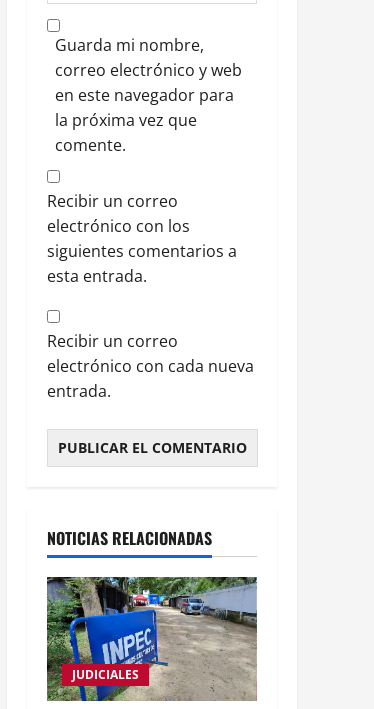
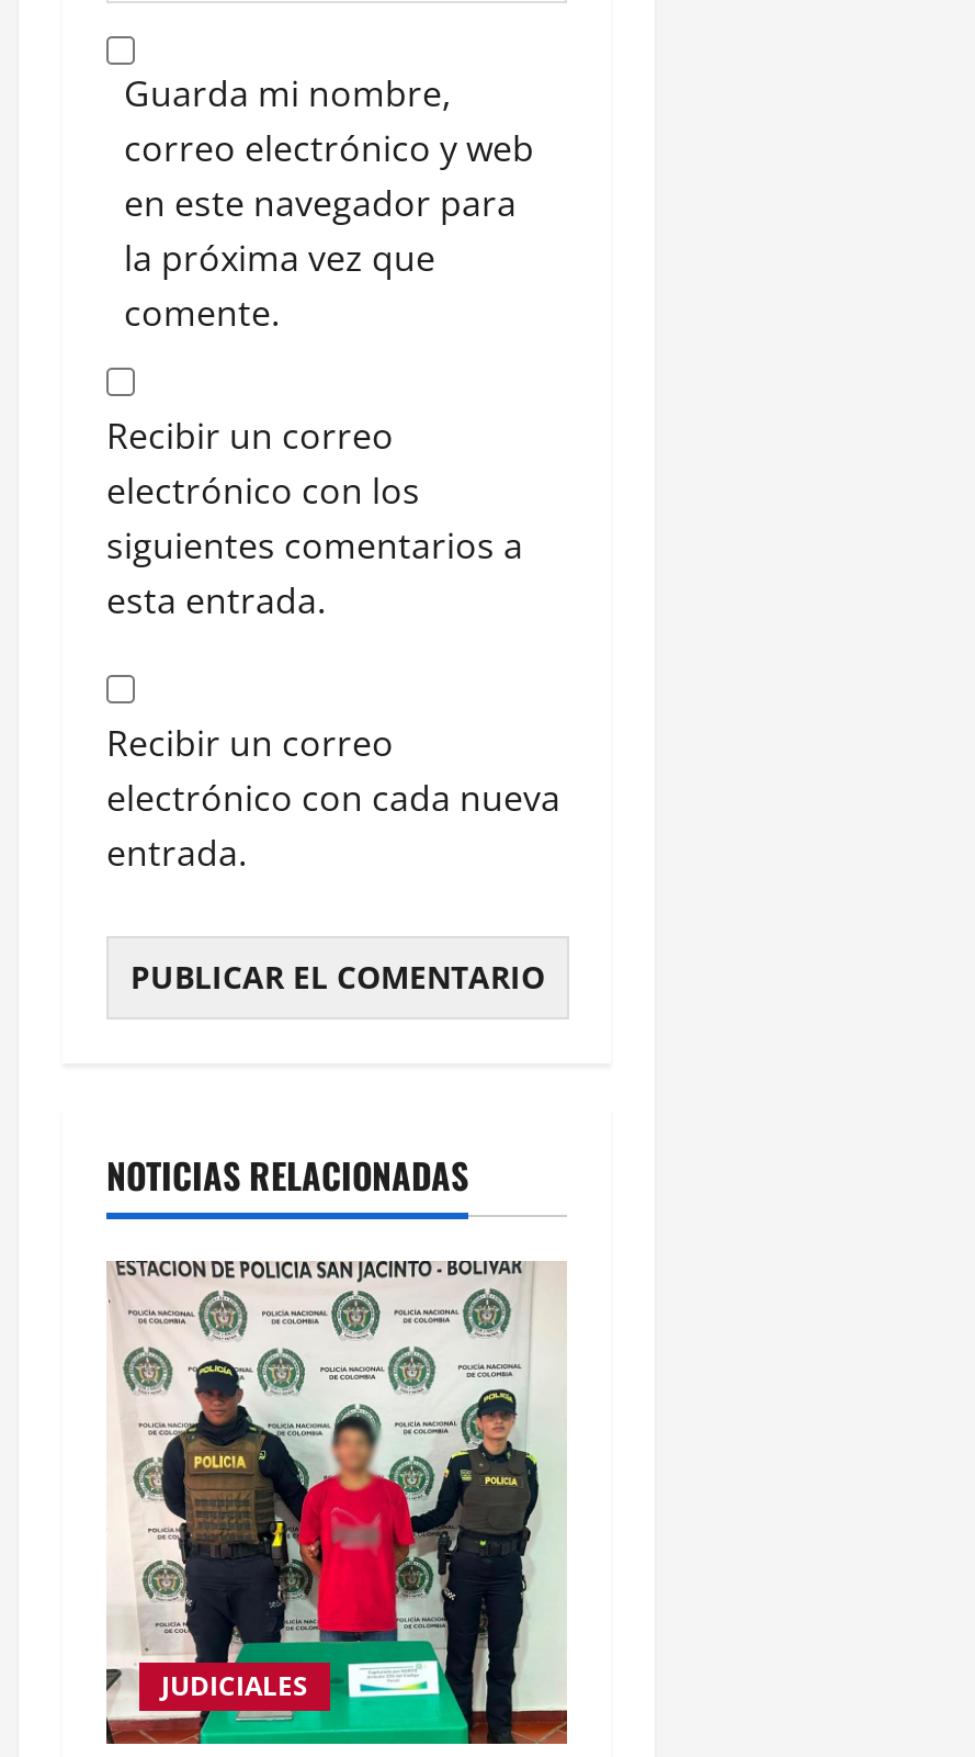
- [image]
+ [image]
